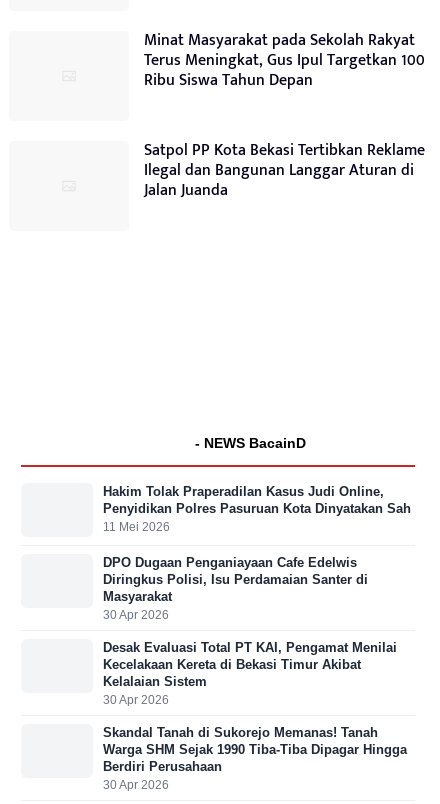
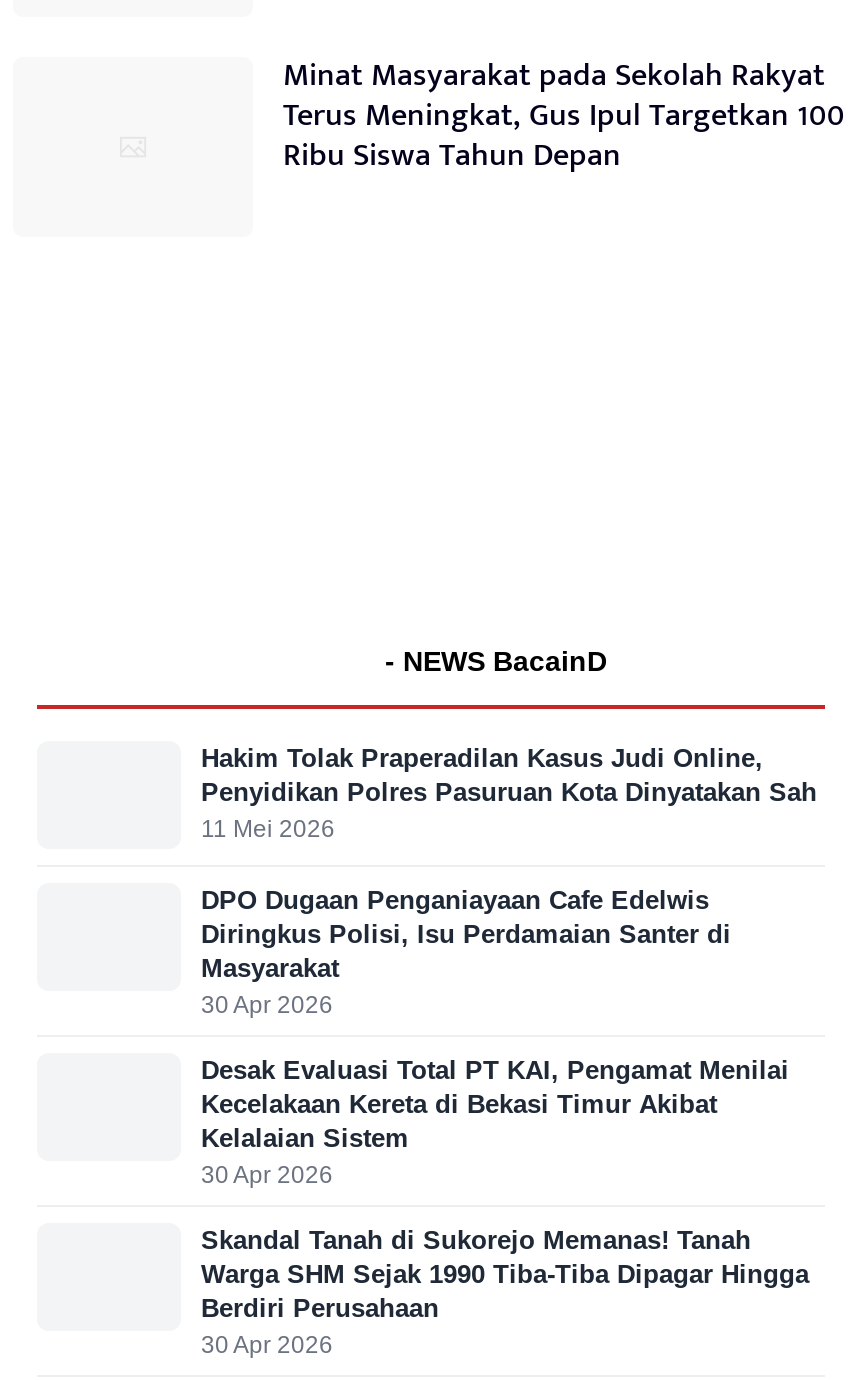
- Satpol PP Kota Bekasi Tertibkan Reklame
- Ilegal dan Bangunan Langgar Aturan di
- Jalan Juanda
